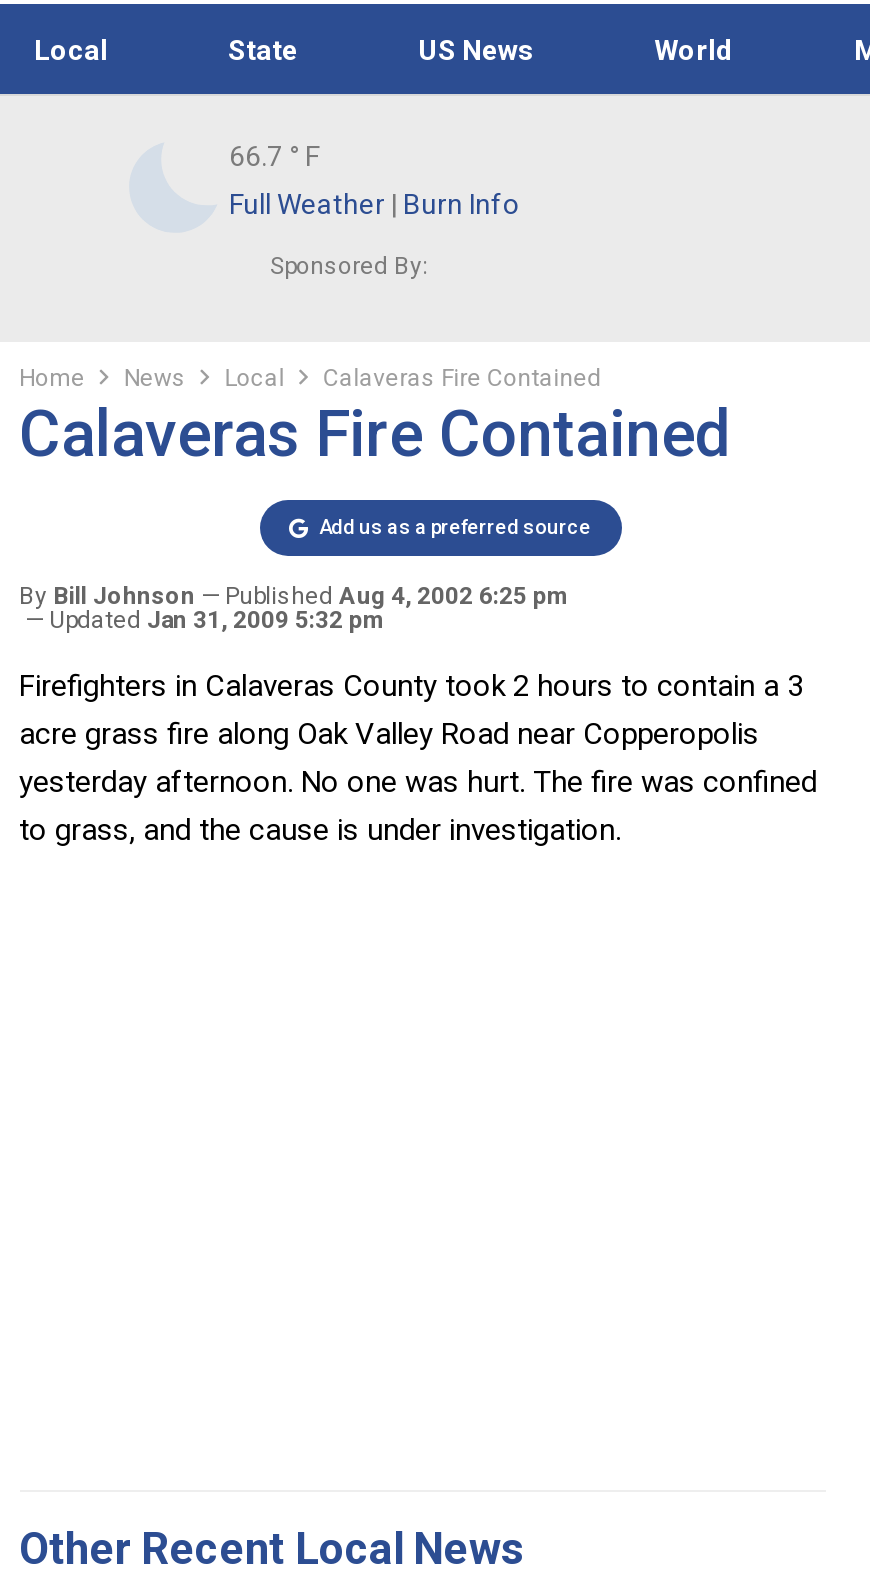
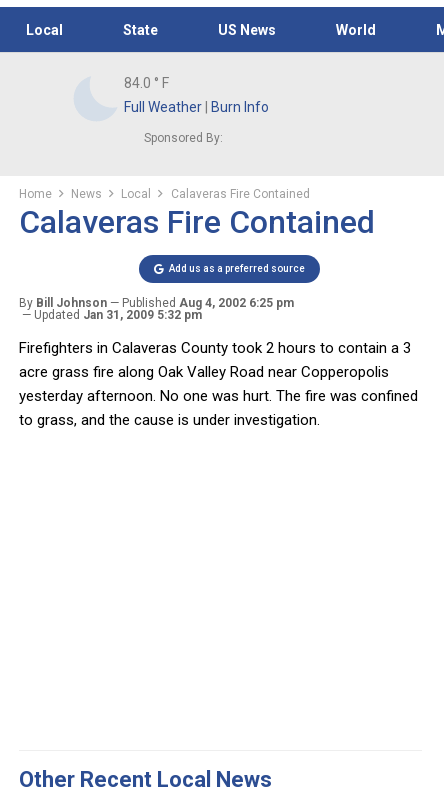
- 66.7 ° F
+ 84.0 ° F
